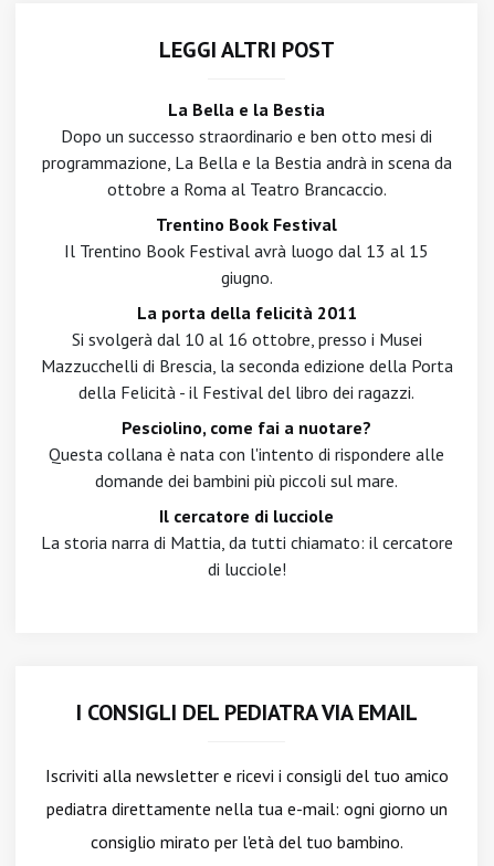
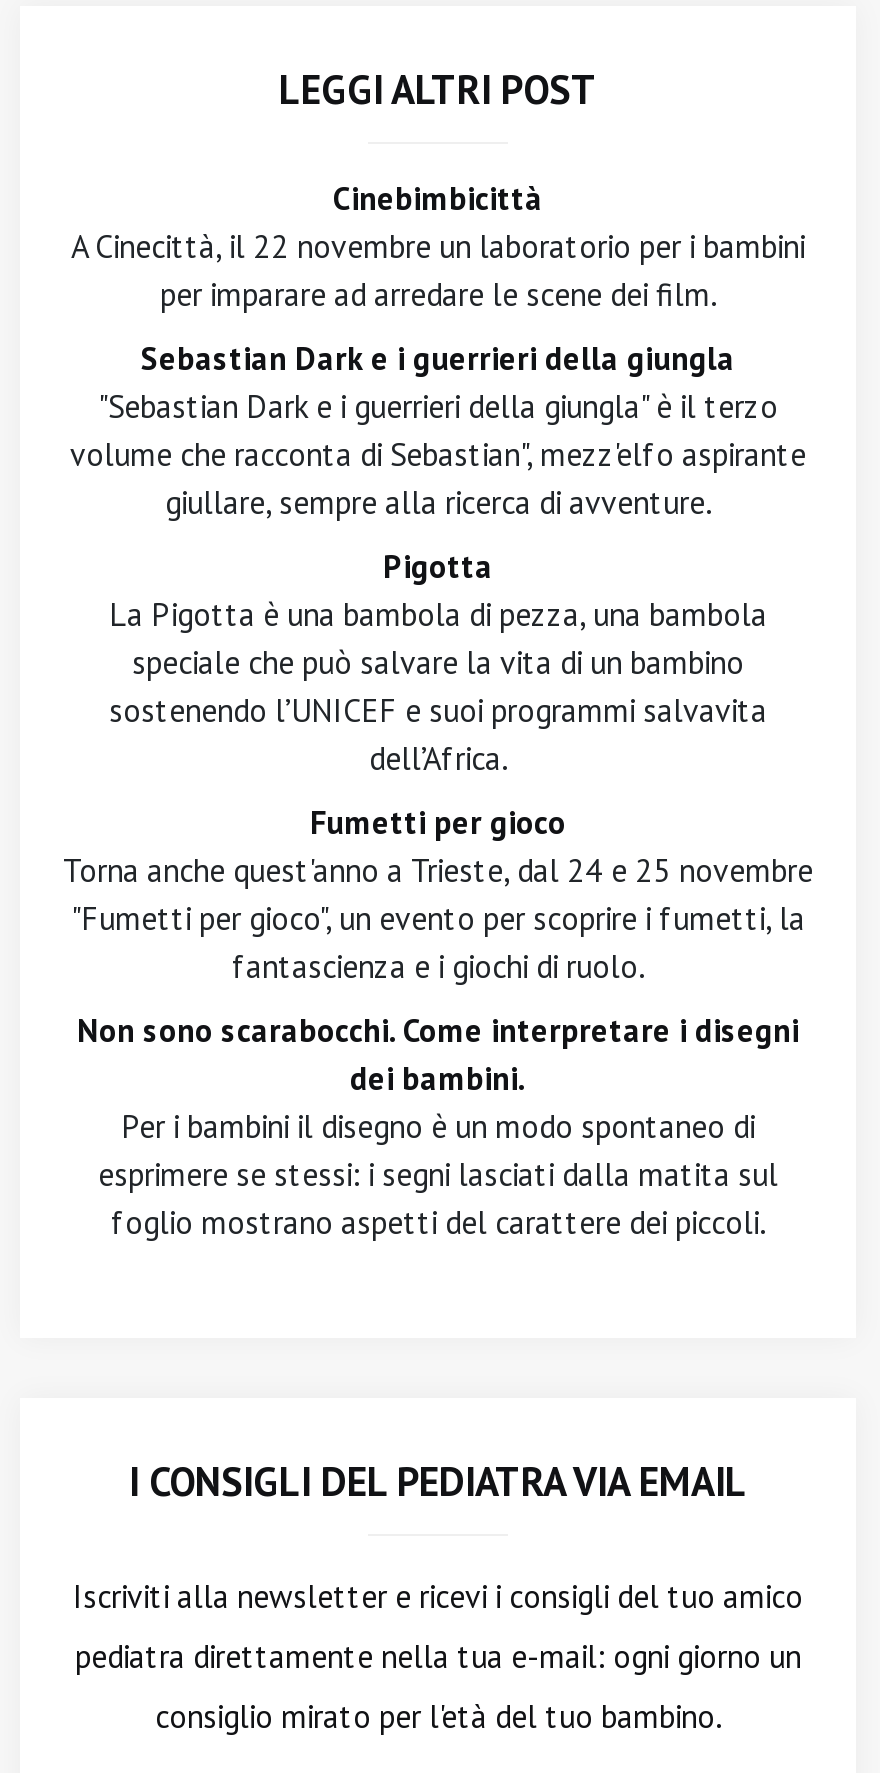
- La Bella e la Bestia
- Dopo un successo straordinario e ben otto mesi di
- programmazione, La Bella e la Bestia andrà in scena da
- ottobre a Roma al Teatro Brancaccio.
+ Cinebimbicittà
+ A Cinecittà, il 22 novembre un laboratorio per i bambini
+ per imparare ad arredare le scene dei film.

- Trentino Book Festival
- Il Trentino Book Festival avrà luogo dal 13 al 15
- giugno.
+ Sebastian Dark e i guerrieri della giungla
+ "Sebastian Dark e i guerrieri della giungla" è il terzo
+ volume che racconta di Sebastian", mezz'elfo aspirante
+ giullare, sempre alla ricerca di avventure.

- La porta della felicità 2011
- Si svolgerà dal 10 al 16 ottobre, presso i Musei
- Mazzucchelli di Brescia, la seconda edizione della Porta
- della Felicità - il Festival del libro dei ragazzi.
+ Pigotta
+ La Pigotta è una bambola di pezza, una bambola
+ speciale che può salvare la vita di un bambino
+ sostenendo l’UNICEF e suoi programmi salvavita
+ dell’Africa.

- Pesciolino, come fai a nuotare?
- Questa collana è nata con l'intento di rispondere alle
- domande dei bambini più piccoli sul mare.
+ Fumetti per gioco
+ Torna anche quest'anno a Trieste, dal 24 e 25 novembre
+ "Fumetti per gioco", un evento per scoprire i fumetti, la
+ fantascienza e i giochi di ruolo.

- Il cercatore di lucciole
- La storia narra di Mattia, da tutti chiamato: il cercatore
- di lucciole!
+ Non sono scarabocchi. Come interpretare i disegni
+ dei bambini.
+ Per i bambini il disegno è un modo spontaneo di
+ esprimere se stessi: i segni lasciati dalla matita sul
+ foglio mostrano aspetti del carattere dei piccoli.
